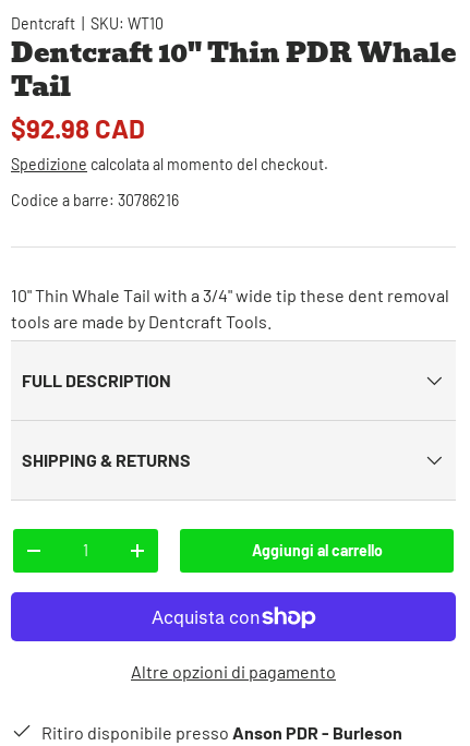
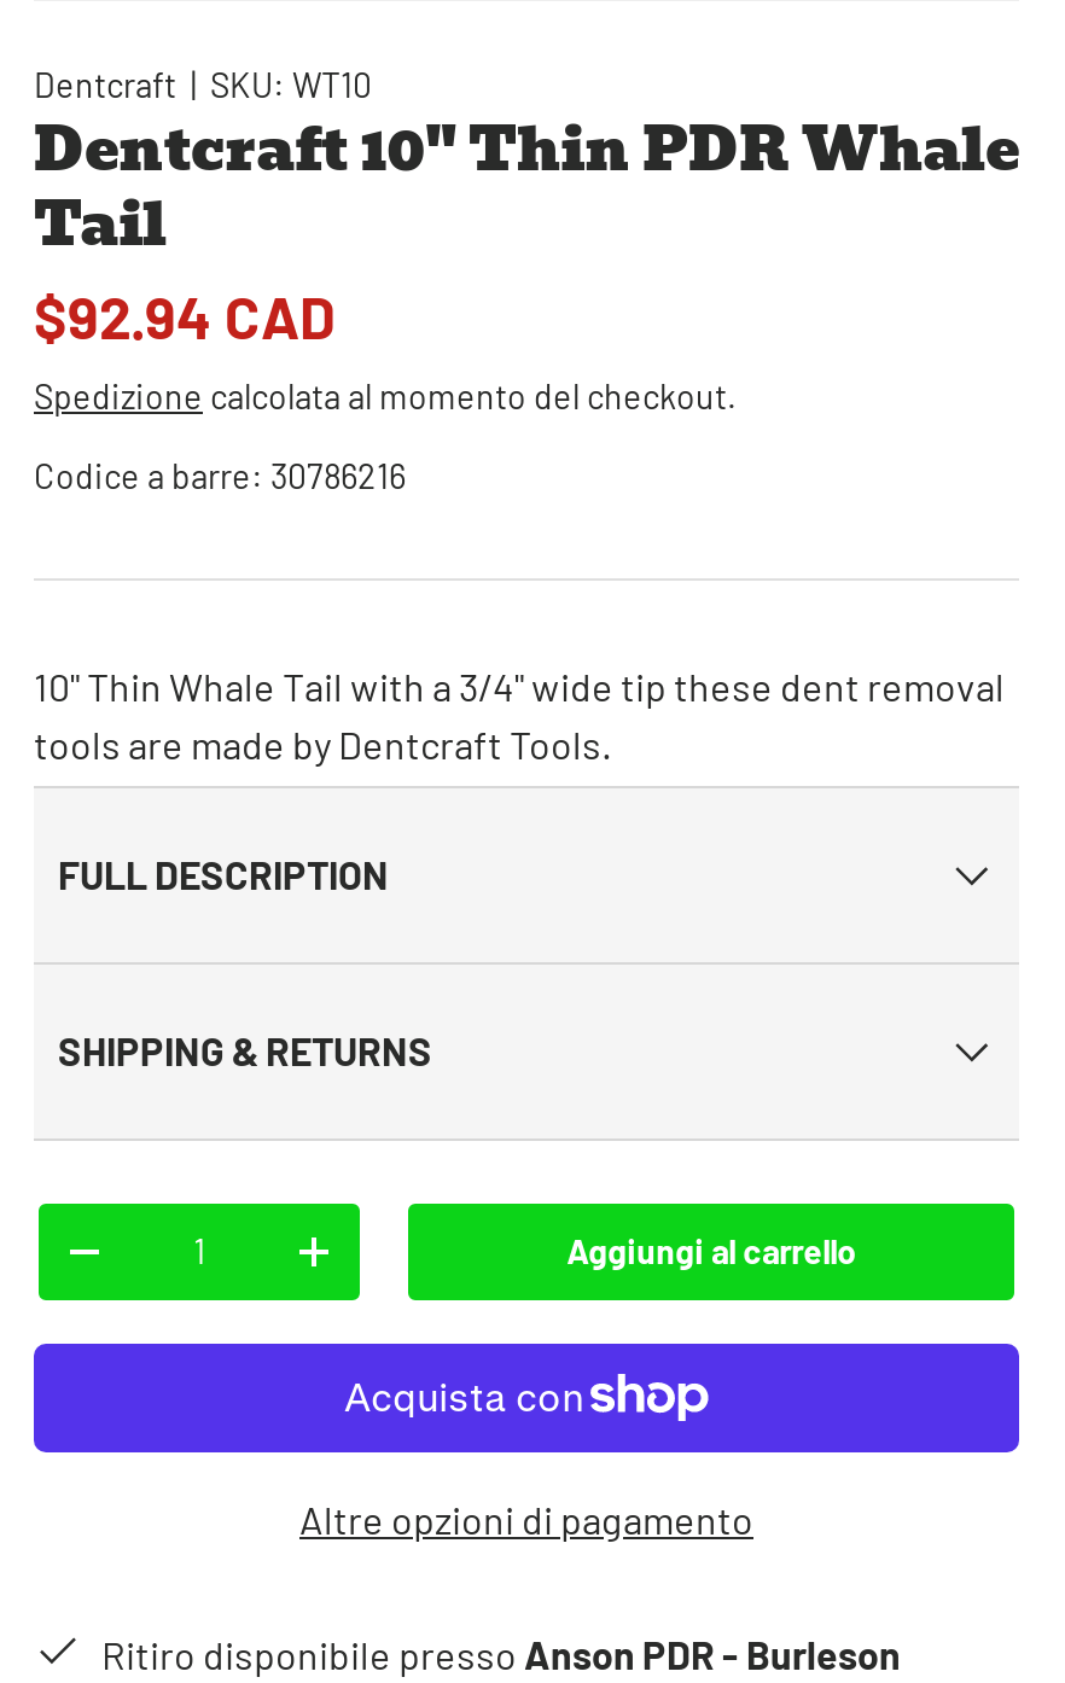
- $92.98 CAD
+ $92.94 CAD
